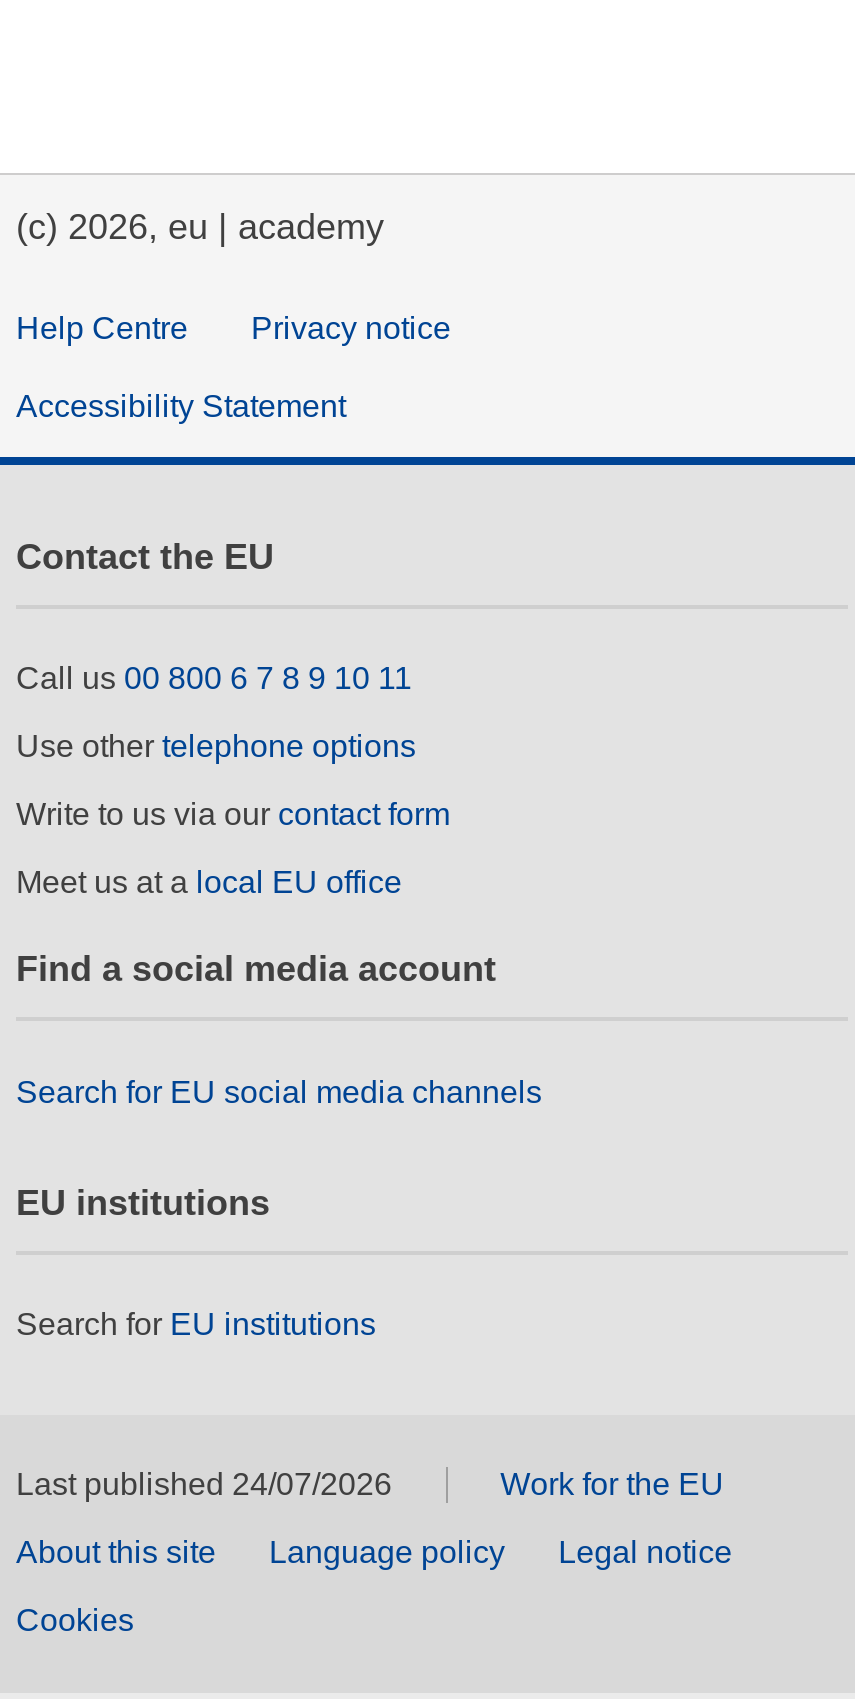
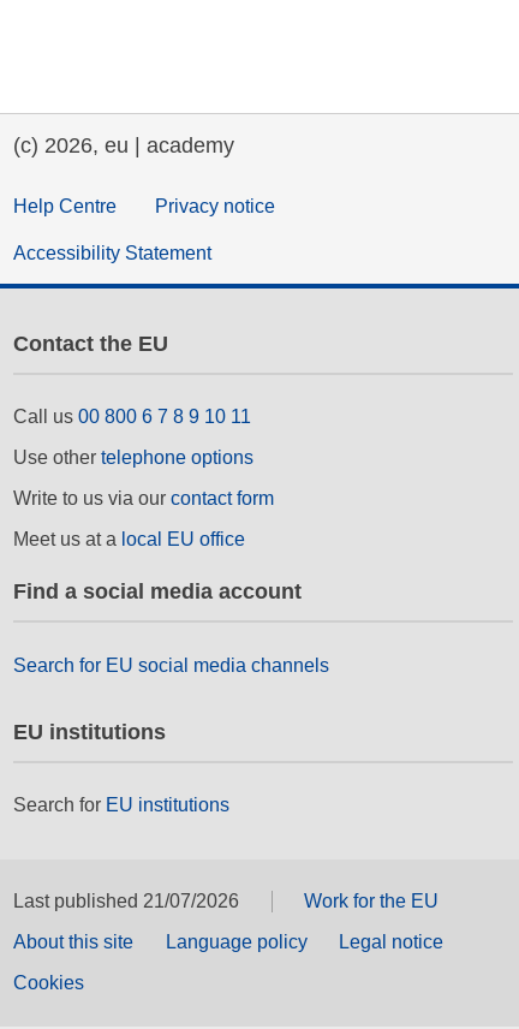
- Last published 24/07/2026
+ Last published 21/07/2026
